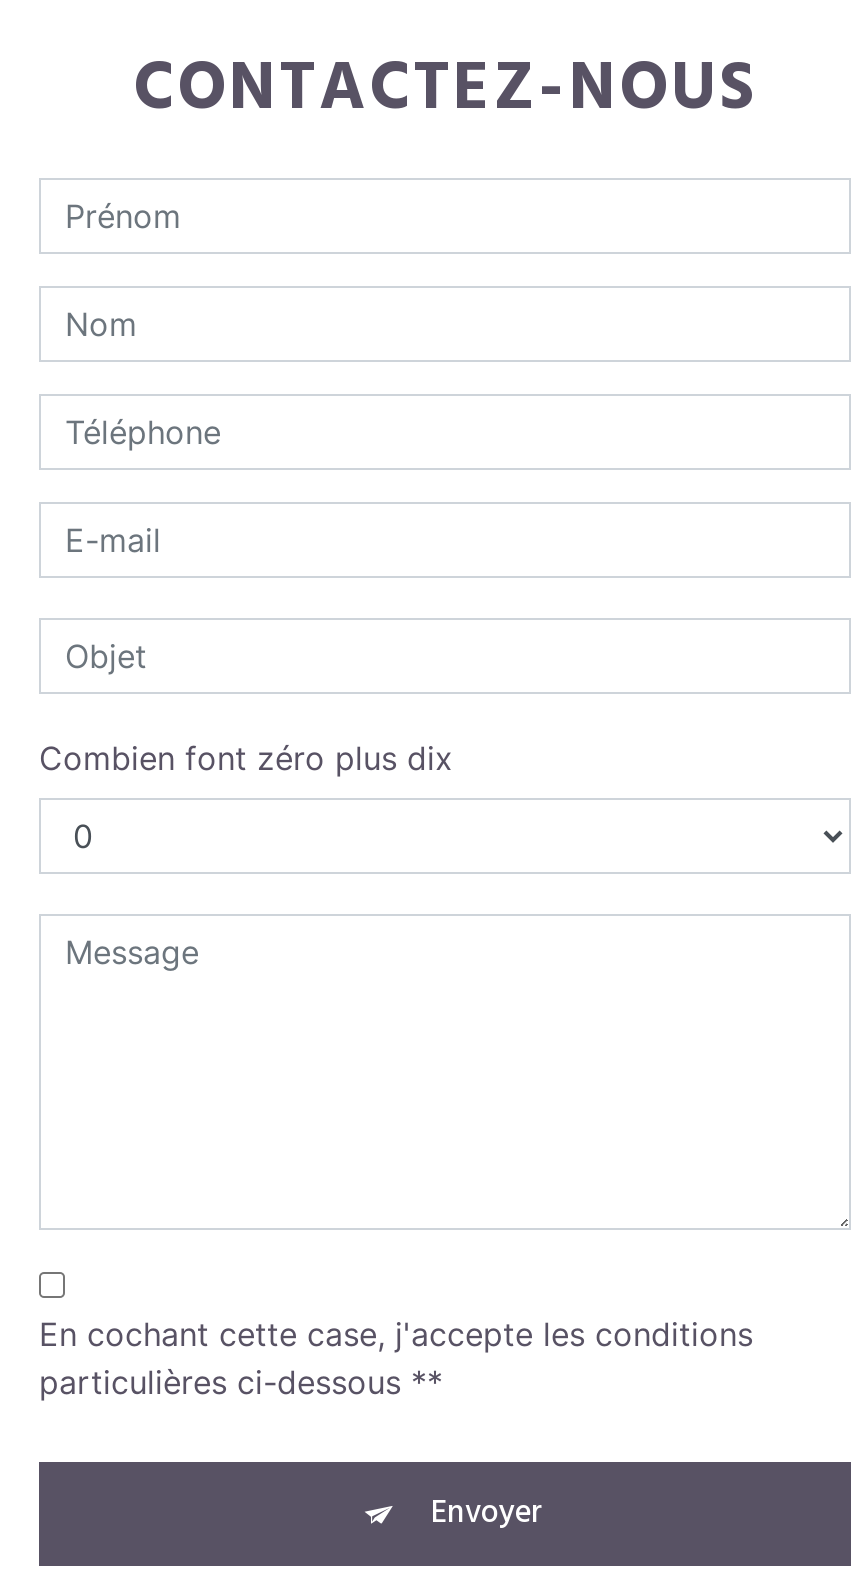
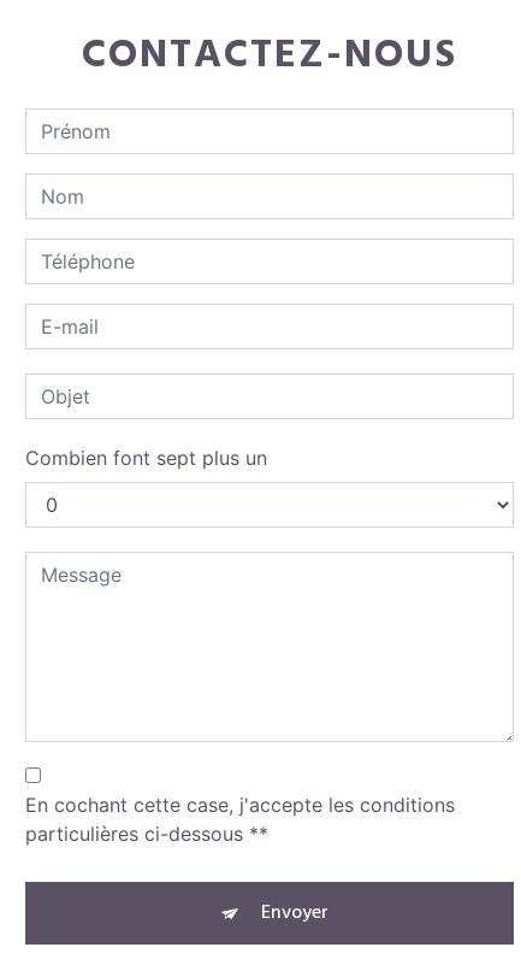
- Combien font zéro plus dix
+ Combien font sept plus un
